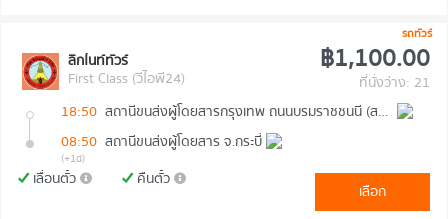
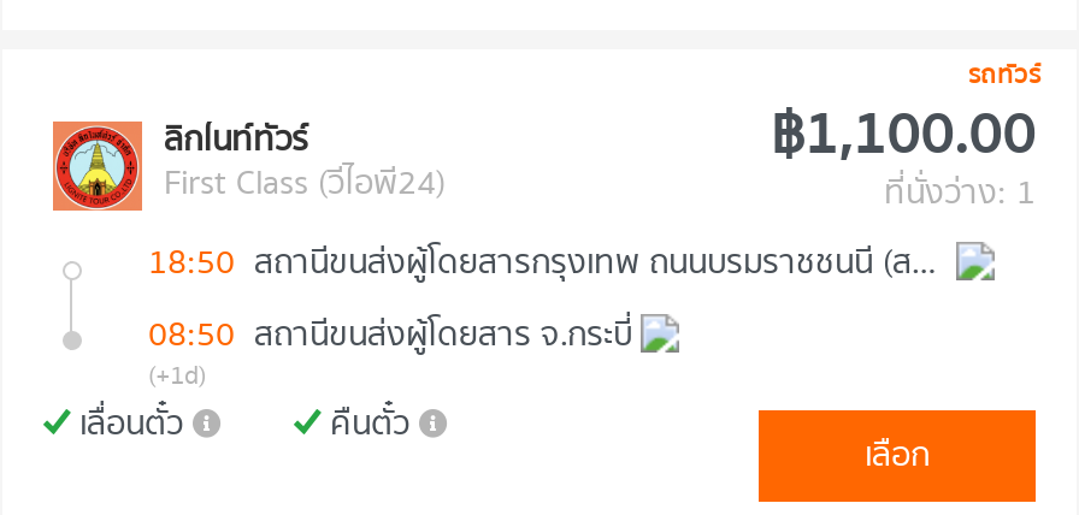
- ที่นั่งว่าง: 21
+ ที่นั่งว่าง: 1
